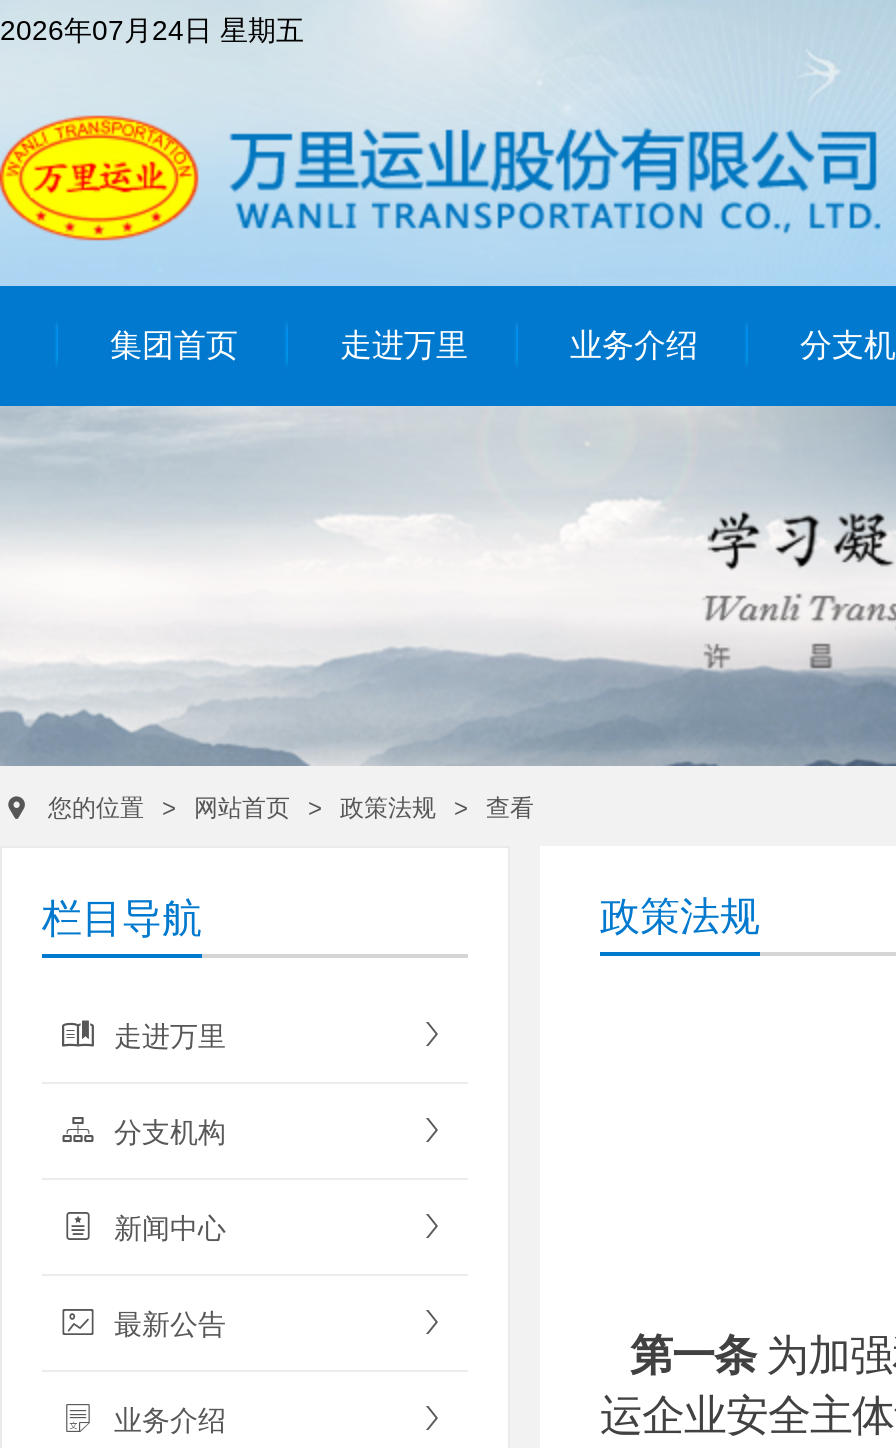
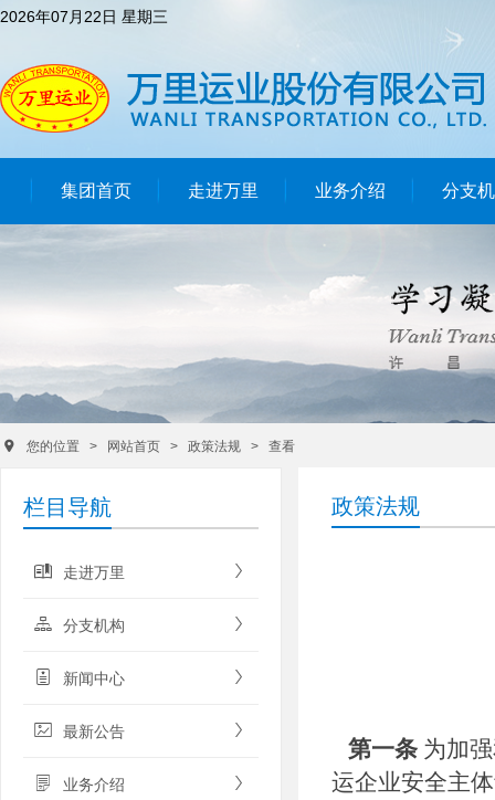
- 2026年07月24日 星期五
+ 2026年07月22日 星期三
